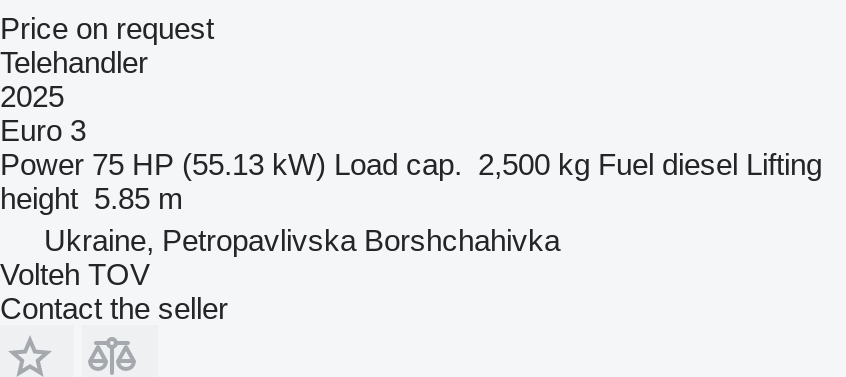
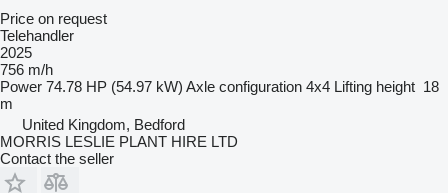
- Euro 3
- Power 75 HP (55.13 kW) Load cap. 2,500 kg Fuel diesel Lifting
- height 5.85 m
- Ukraine, Petropavlivska Borshchahivka
- Volteh TOV
+ 756 m/h
+ Power 74.78 HP (54.97 kW) Axle configuration 4x4 Lifting height 18
+ m
+ United Kingdom, Bedford
+ MORRIS LESLIE PLANT HIRE LTD
